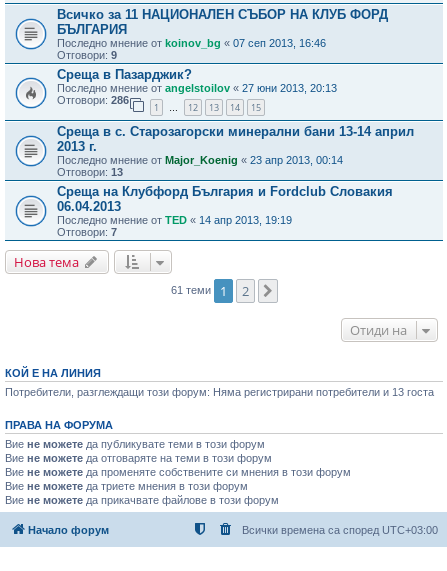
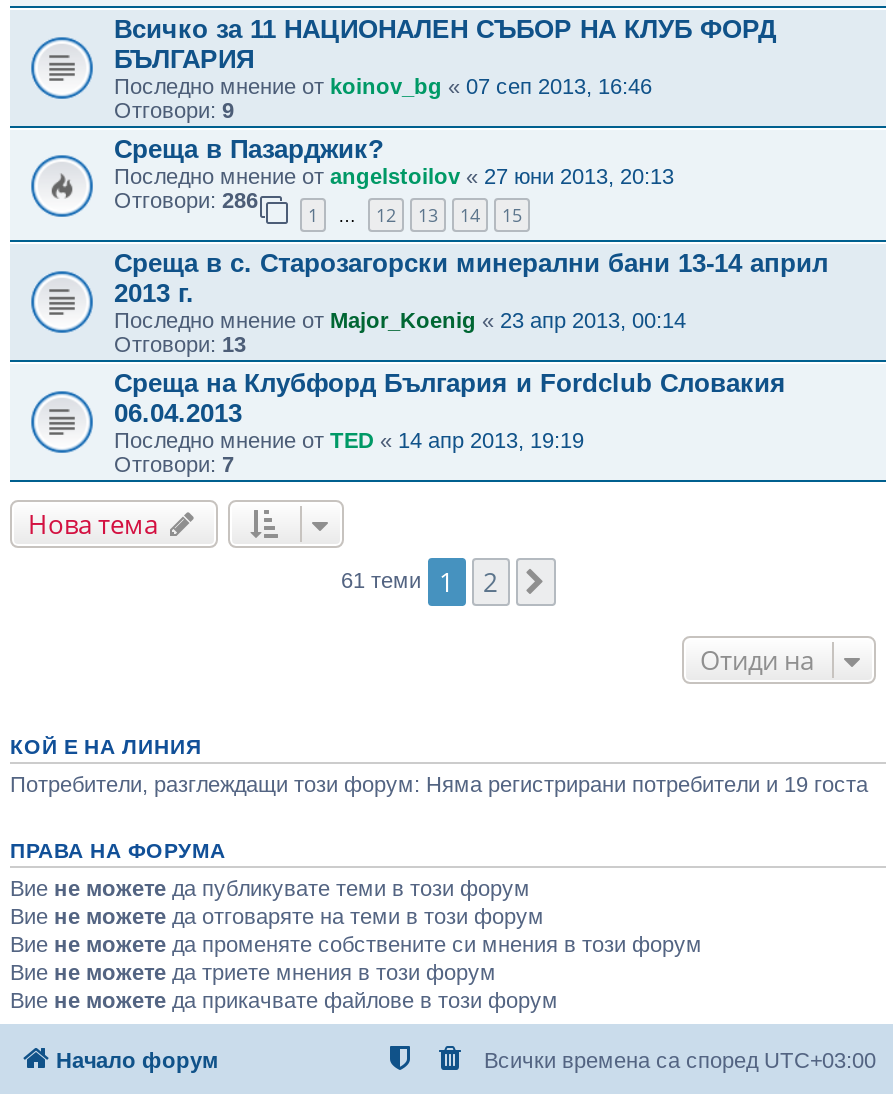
- Потребители, разглеждащи този форум: Няма регистрирани потребители и 13 госта
+ Потребители, разглеждащи този форум: Няма регистрирани потребители и 19 госта
